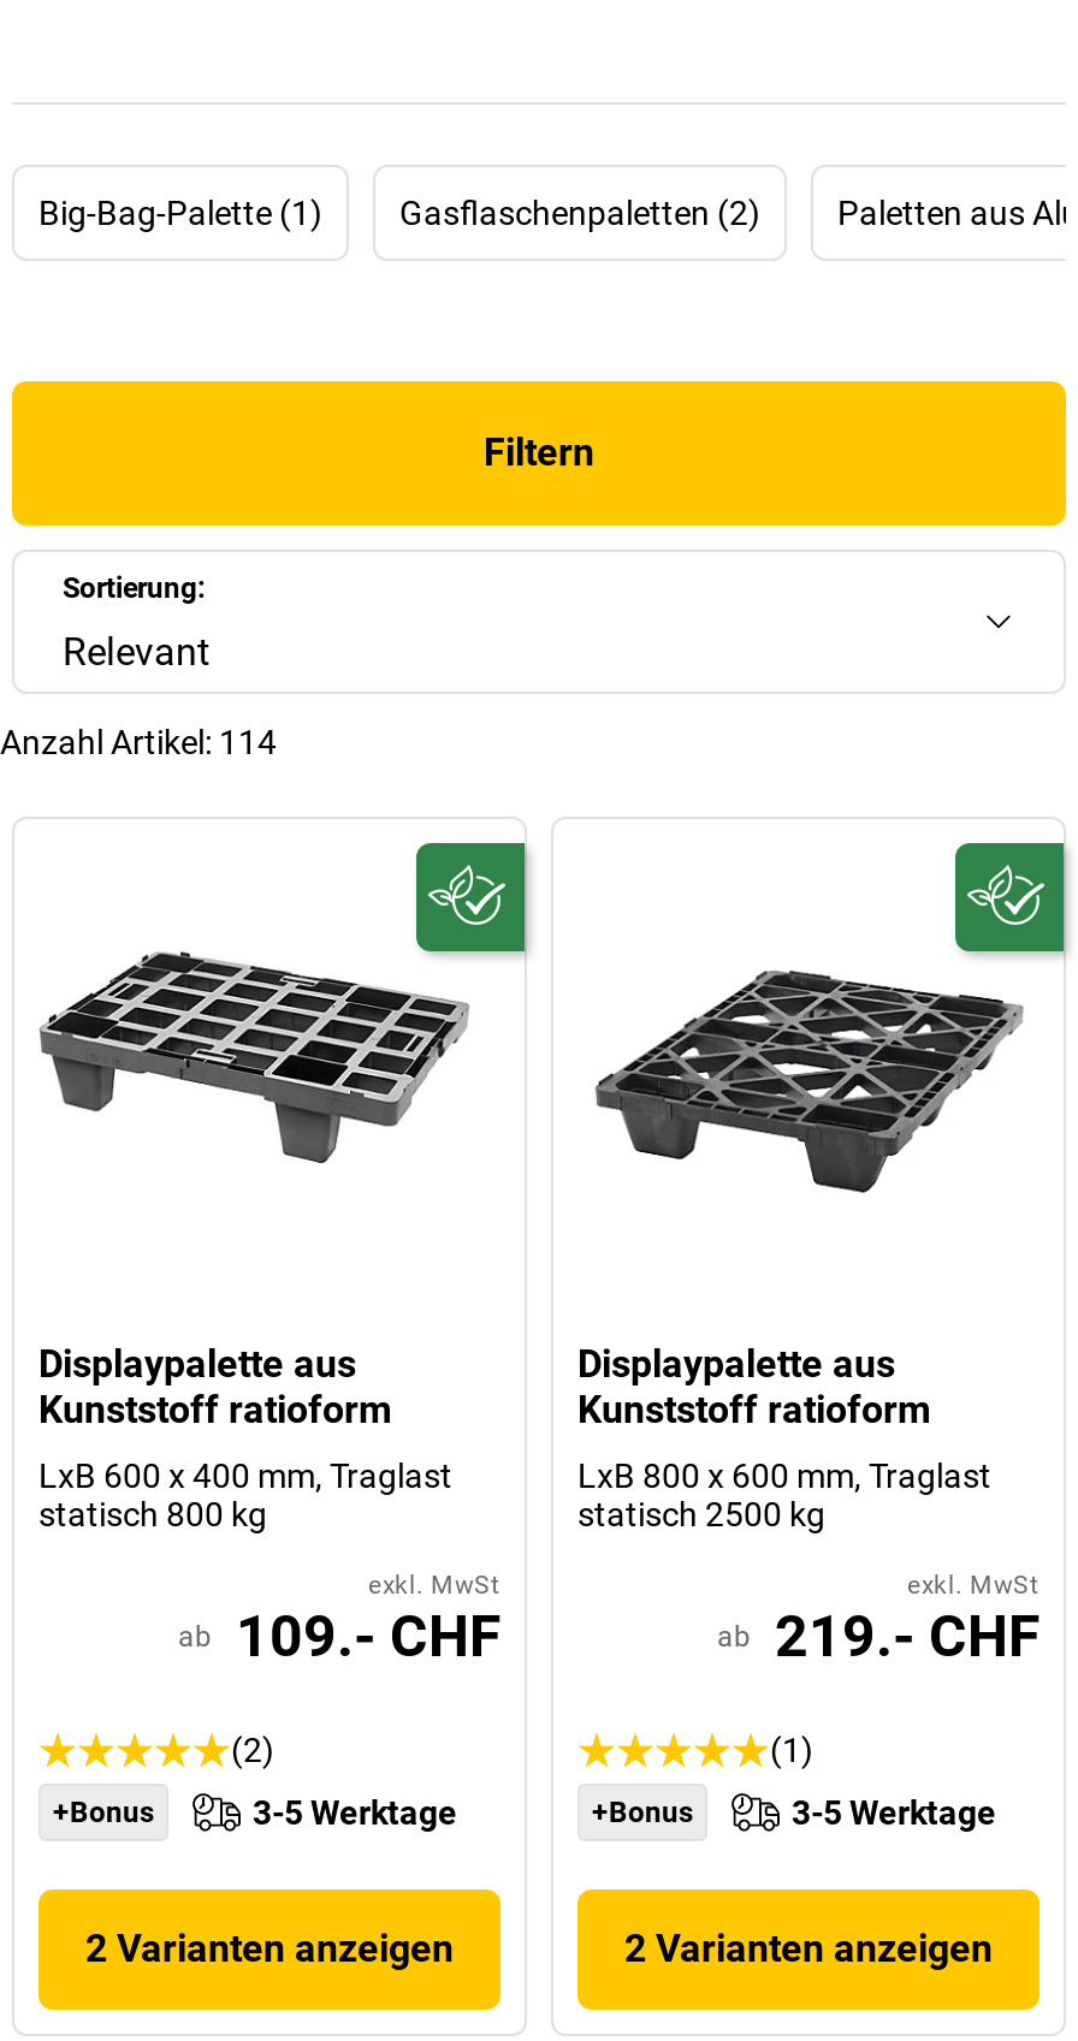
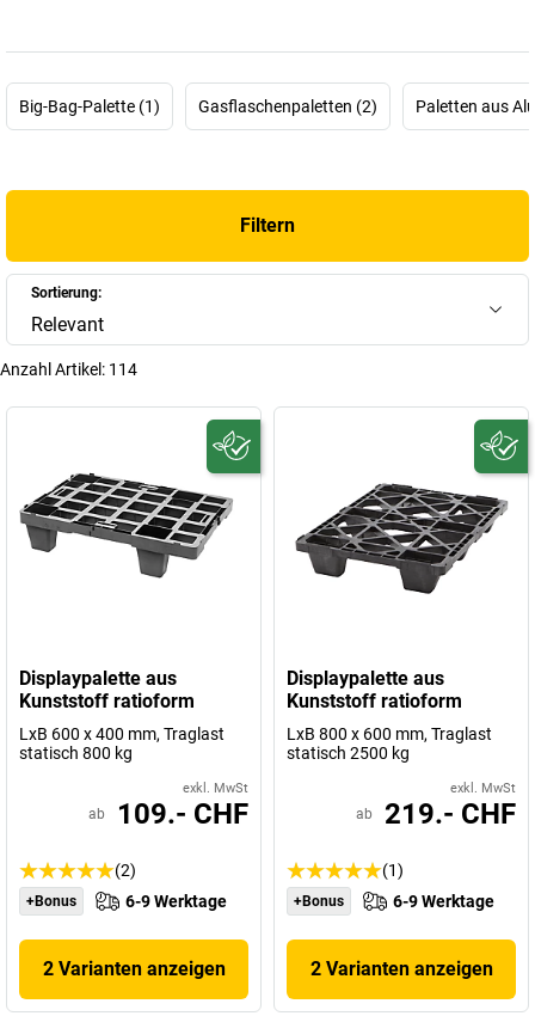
- 3-5 Werktage
+ 6-9 Werktage

- 3-5 Werktage
+ 6-9 Werktage
